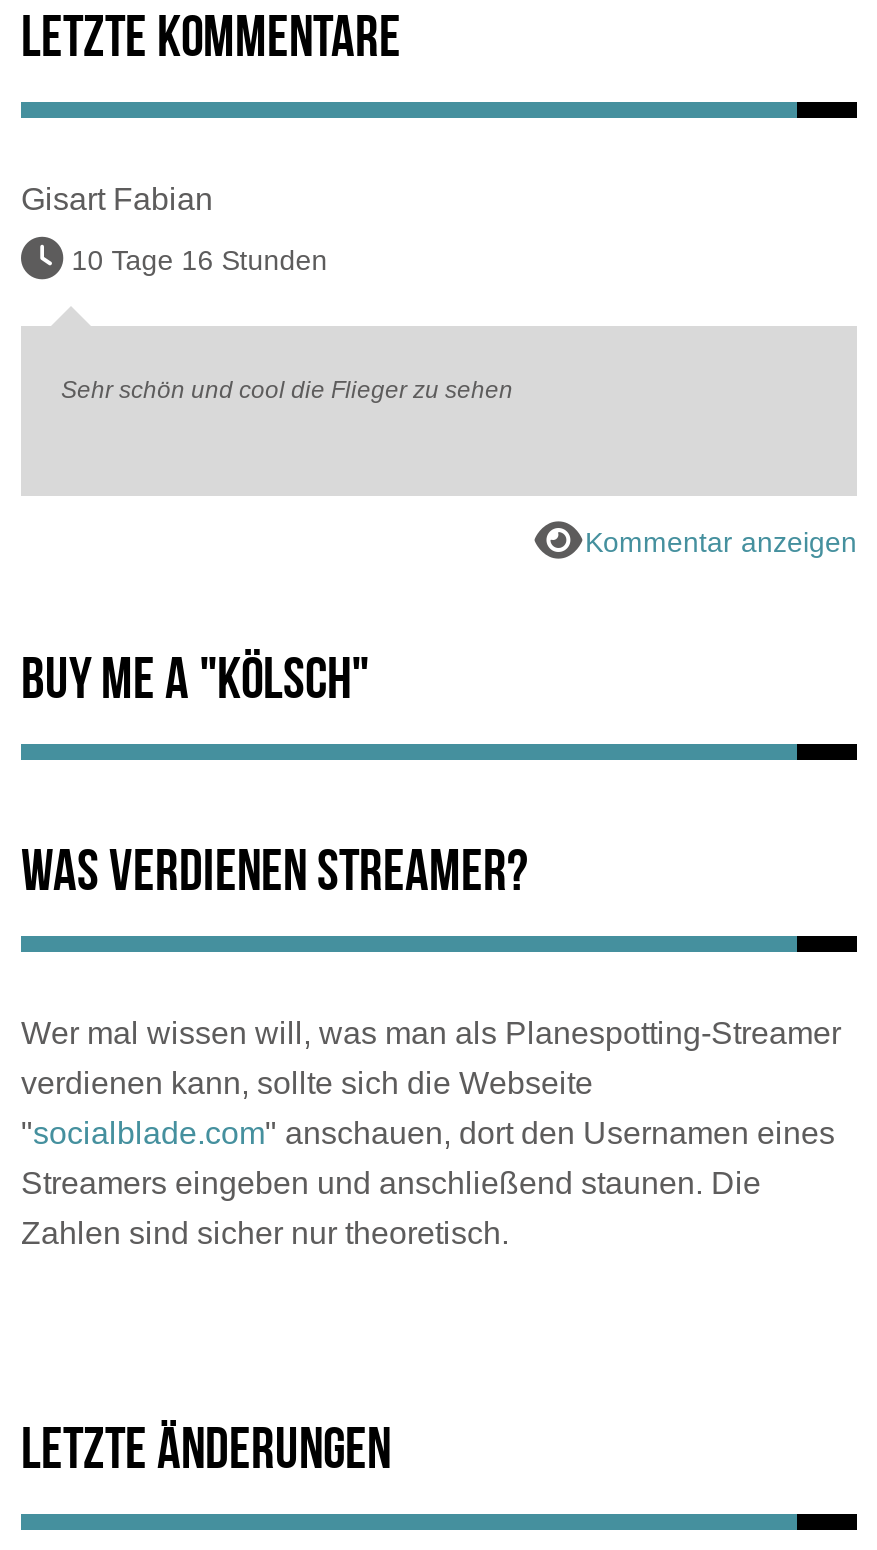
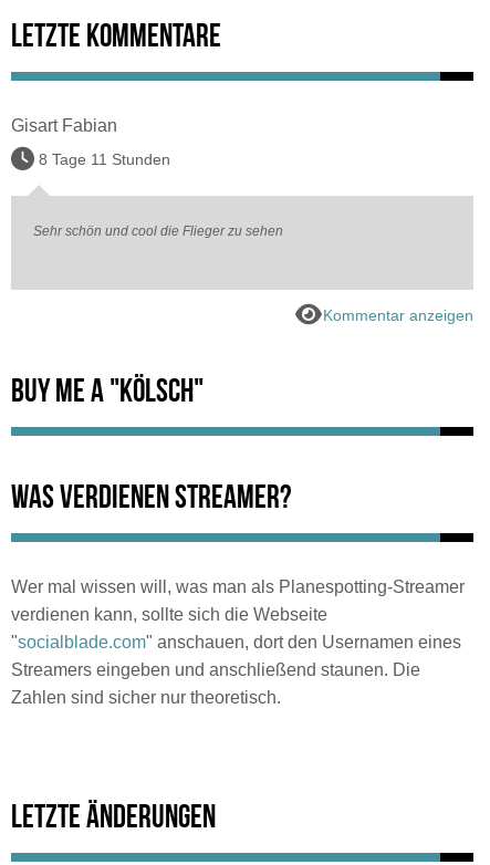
- 10 Tage 16 Stunden
+ 8 Tage 11 Stunden
